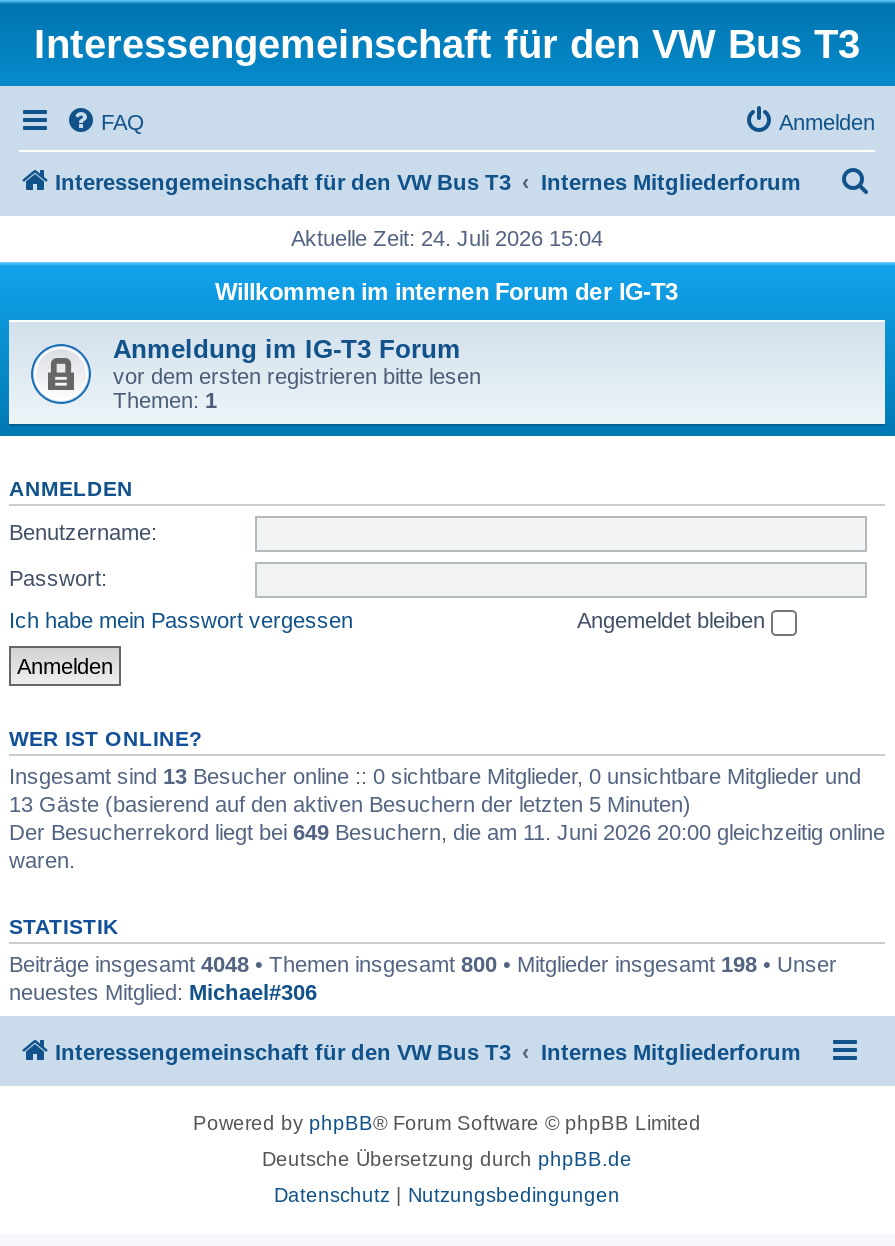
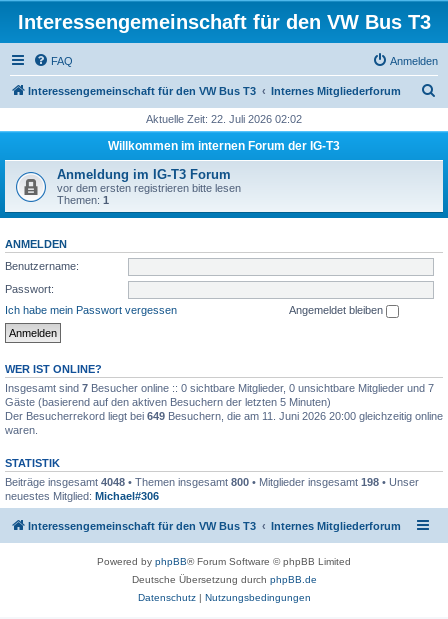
- Aktuelle Zeit: 24. Juli 2026 15:04
+ Aktuelle Zeit: 22. Juli 2026 02:02

- Insgesamt sind 13 Besucher online :: 0 sichtbare Mitglieder, 0 unsichtbare Mitglieder und
- 13 Gäste (basierend auf den aktiven Besuchern der letzten 5 Minuten)
+ Insgesamt sind 7 Besucher online :: 0 sichtbare Mitglieder, 0 unsichtbare Mitglieder und 7
+ Gäste (basierend auf den aktiven Besuchern der letzten 5 Minuten)
